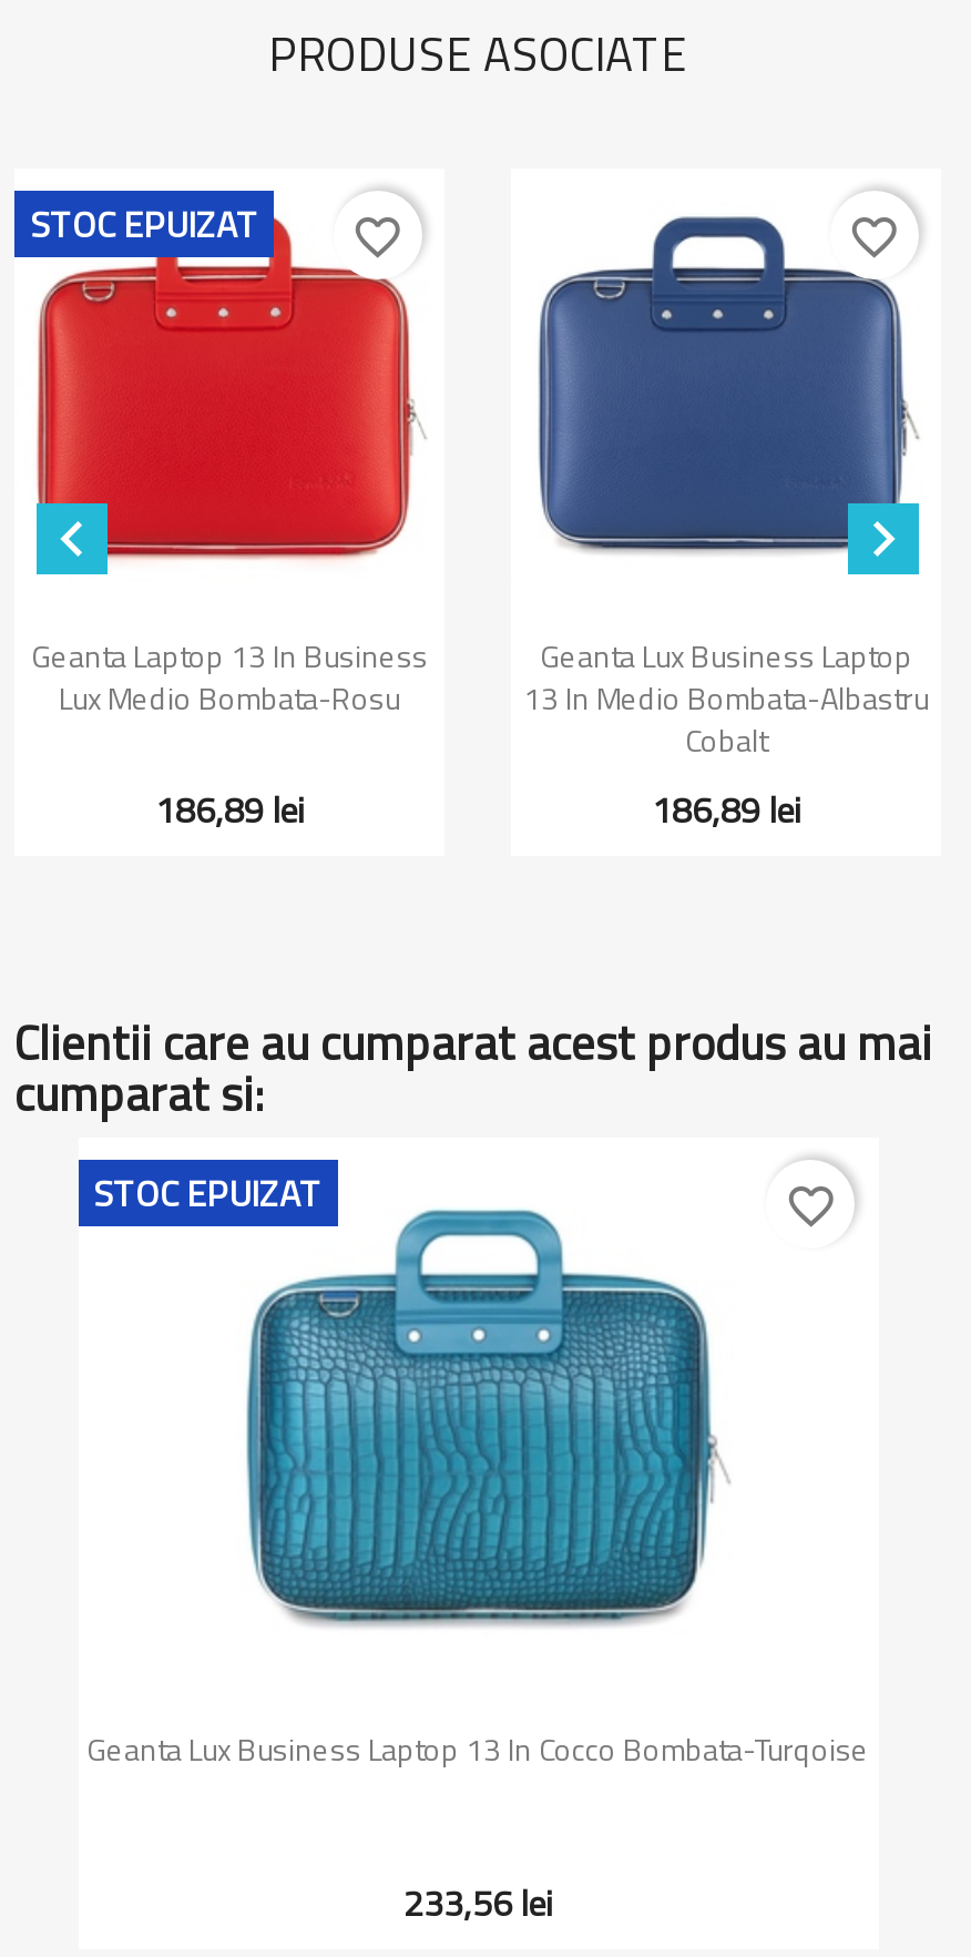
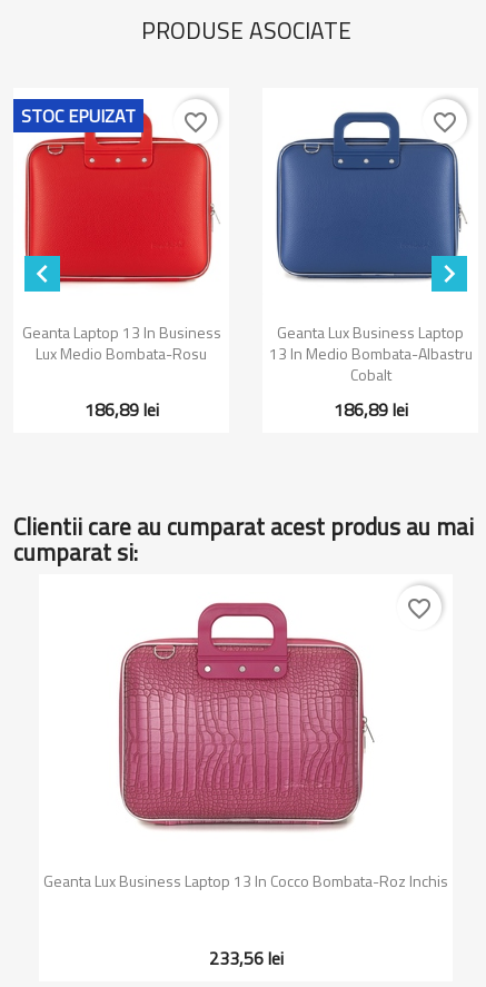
- STOC EPUIZAT

- [image]
- Geanta Lux Business Laptop 13 In Cocco Bombata-Turqoise
+ [image]
+ Geanta Lux Business Laptop 13 In Cocco Bombata-Roz Inchis
